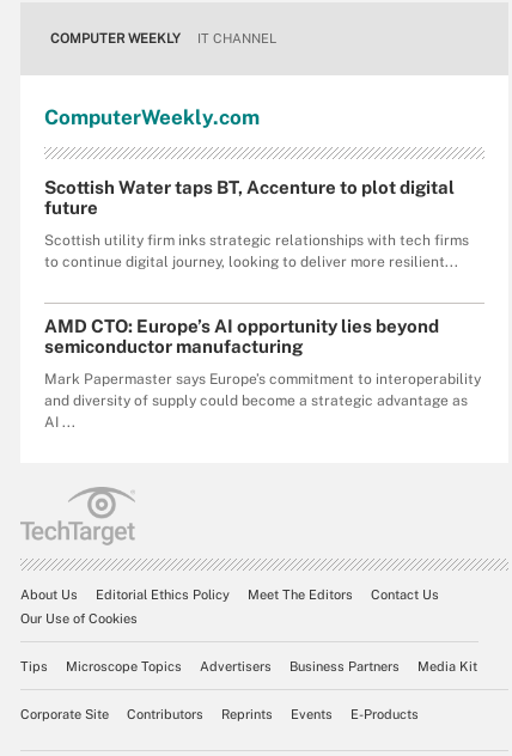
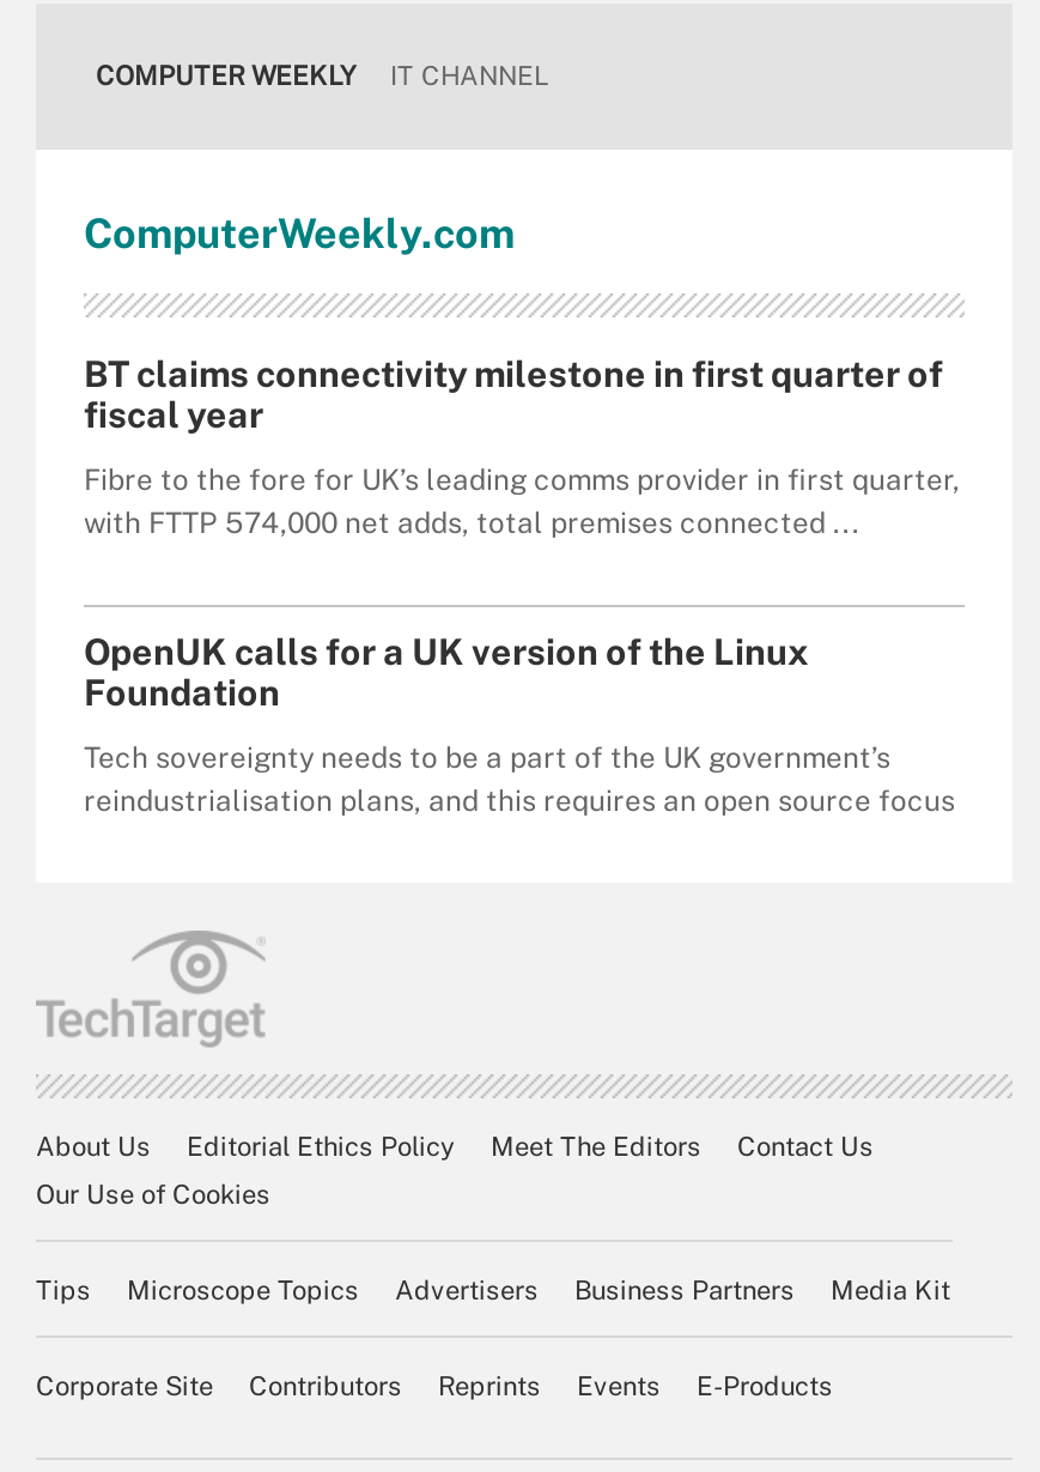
- Scottish Water taps BT, Accenture to plot digital
- future
+ BT claims connectivity milestone in first quarter of
+ fiscal year

- Scottish utility firm inks strategic relationships with tech firms
- to continue digital journey, looking to deliver more resilient...
+ Fibre to the fore for UK’s leading comms provider in first quarter,
+ with FTTP 574,000 net adds, total premises connected ...

- AMD CTO: Europe’s AI opportunity lies beyond
- semiconductor manufacturing
+ OpenUK calls for a UK version of the Linux
+ Foundation

- Mark Papermaster says Europe’s commitment to interoperability
- and diversity of supply could become a strategic advantage as
- AI ...
+ Tech sovereignty needs to be a part of the UK government’s
+ reindustrialisation plans, and this requires an open source focus
